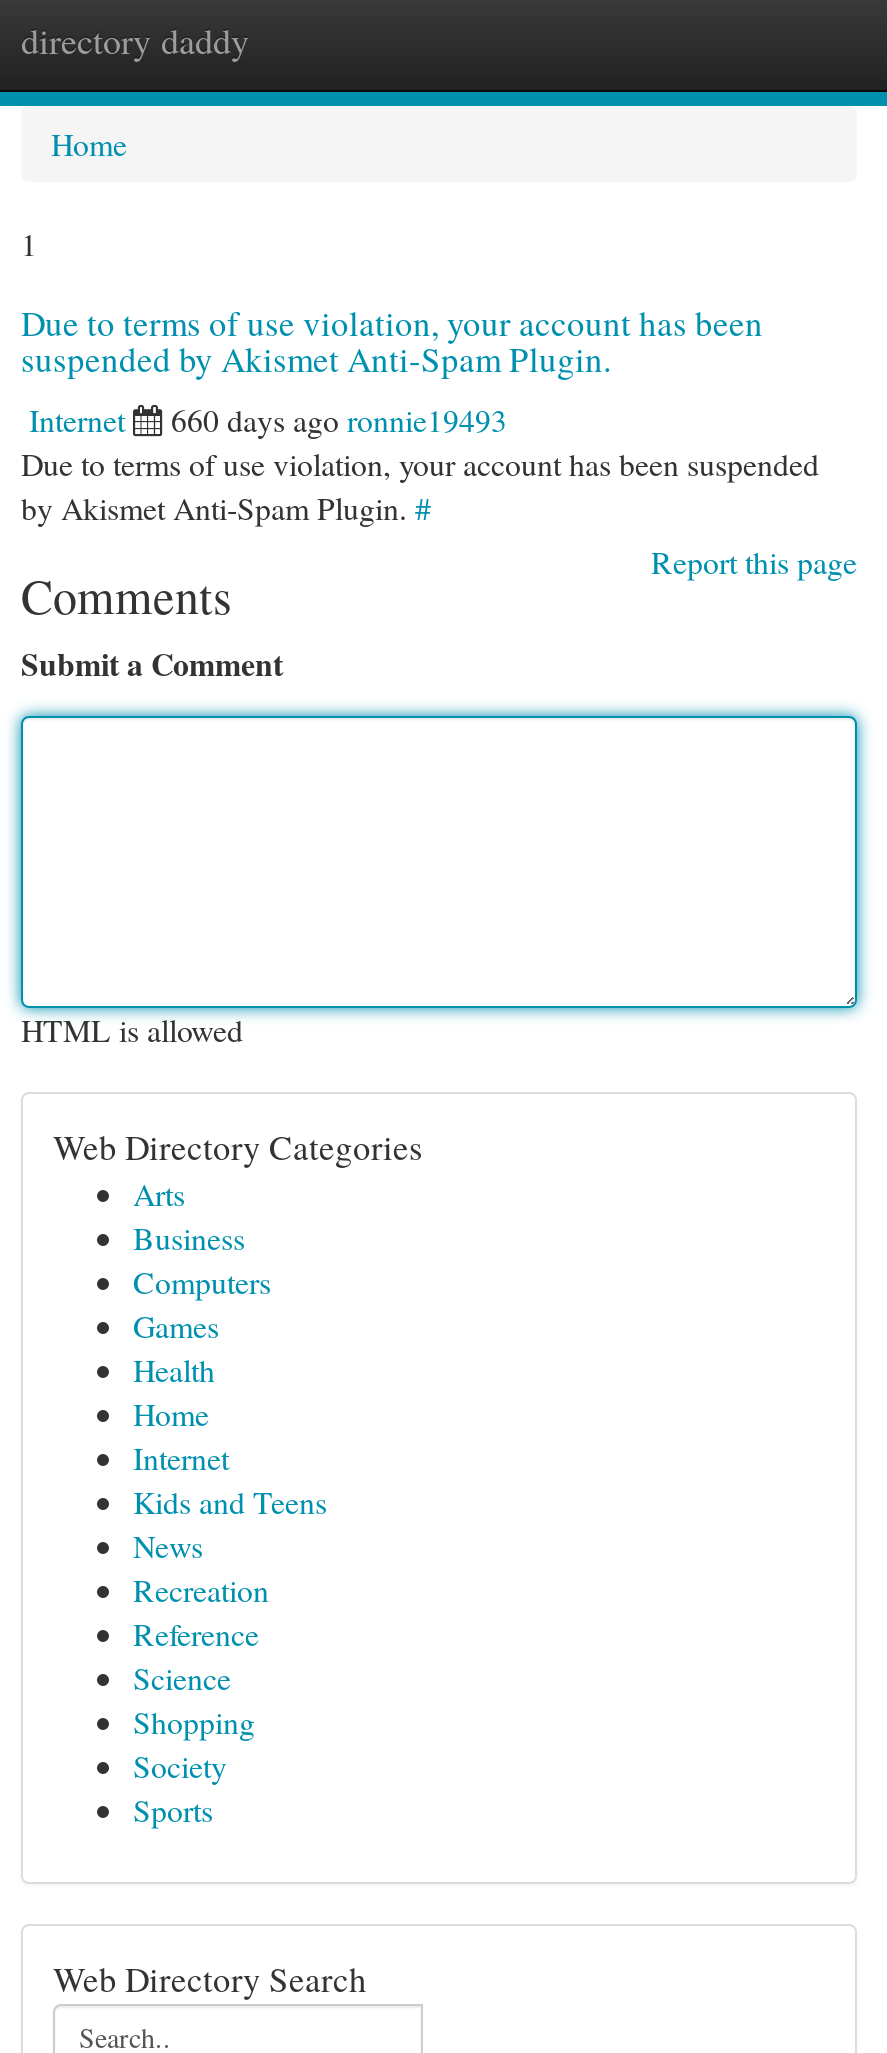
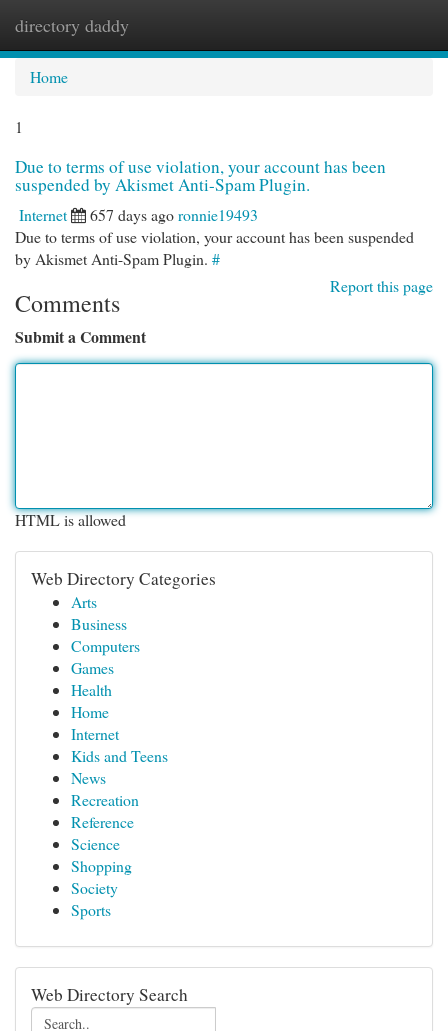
- 660 days ago ronnie19493
+ 657 days ago ronnie19493
